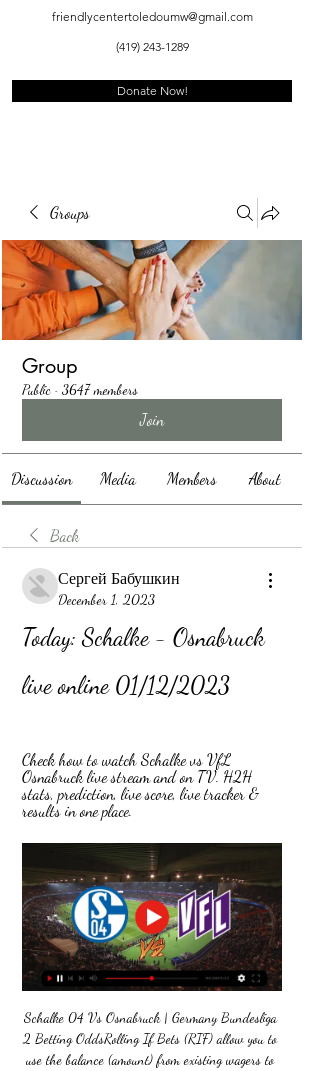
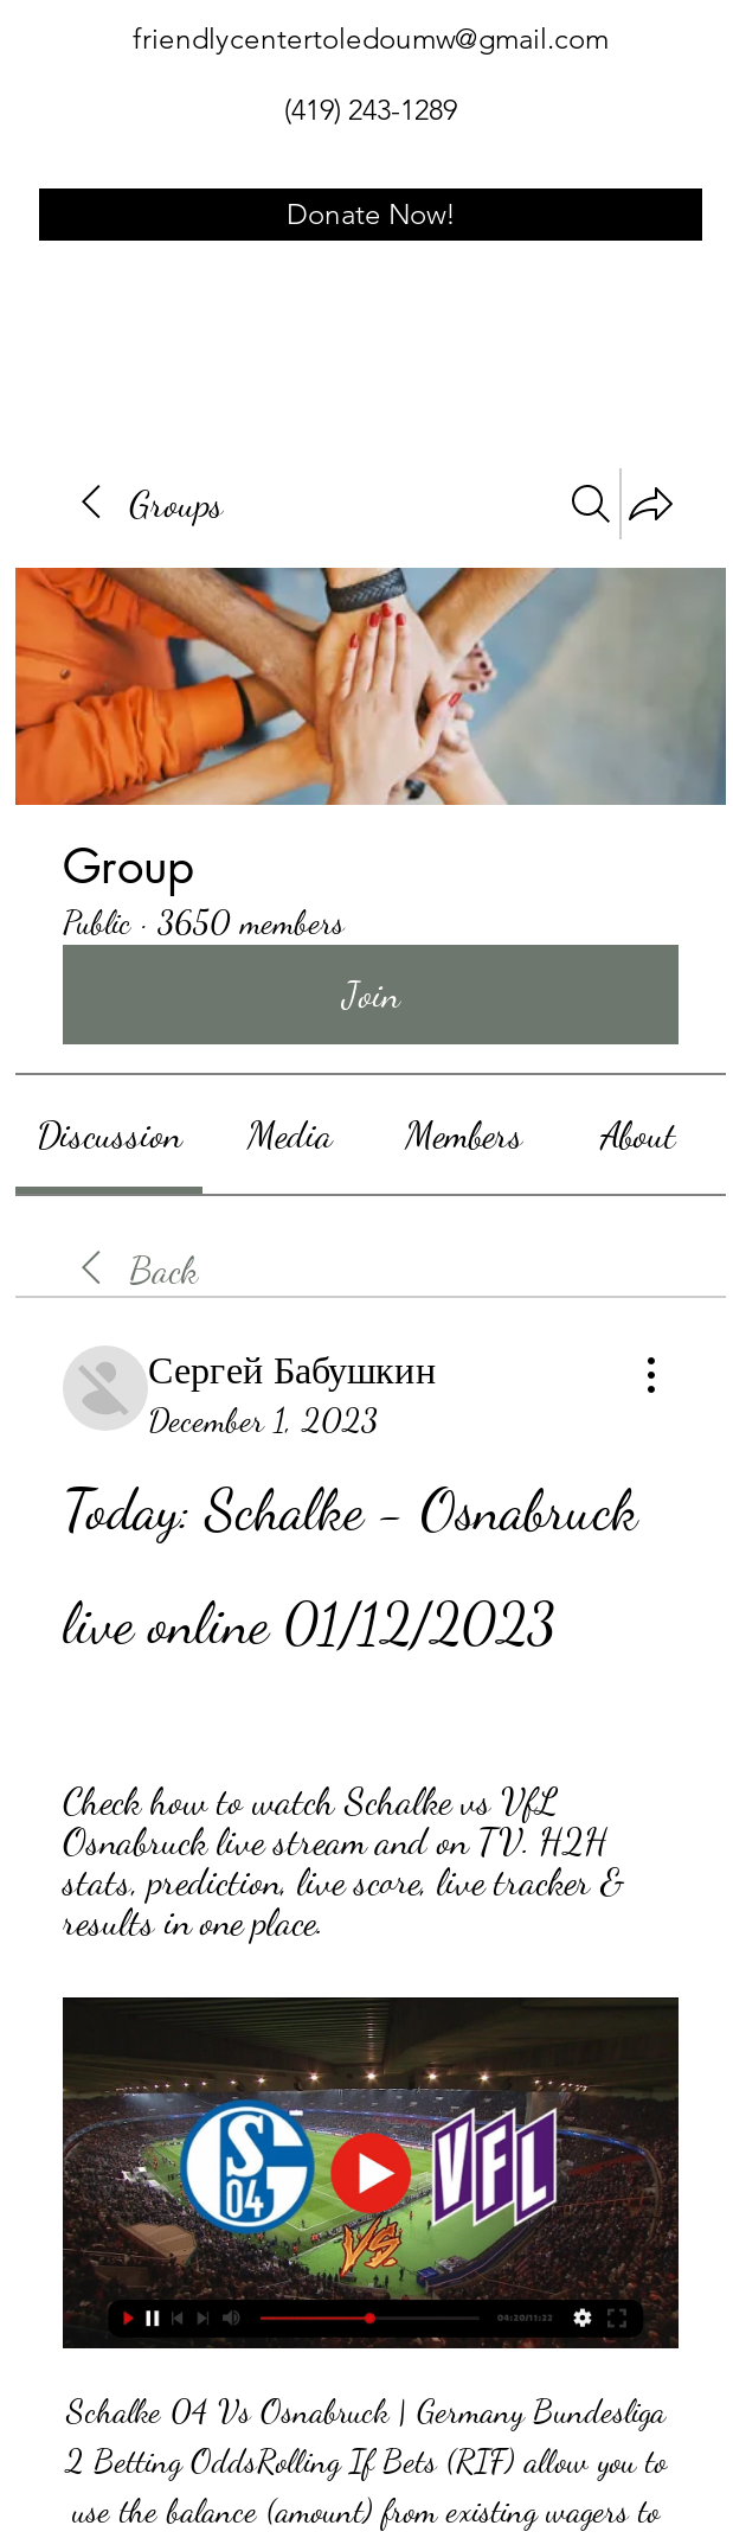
- Public · 3647 members
+ Public · 3650 members
